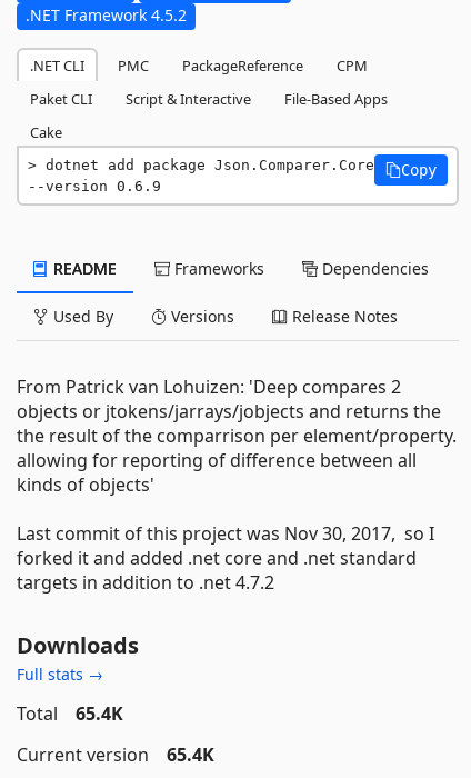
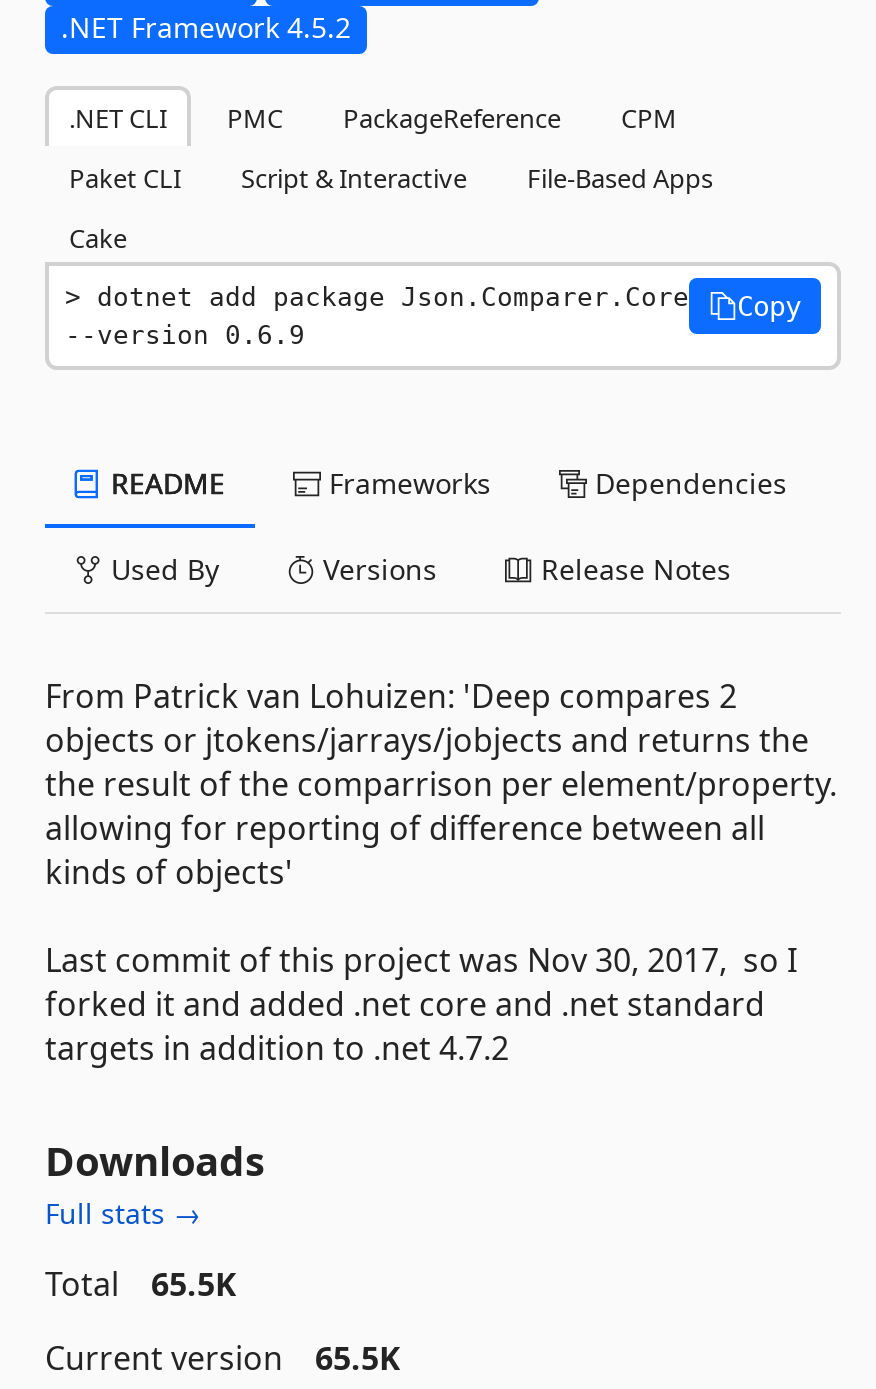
- Total 65.4K
+ Total 65.5K

- Current version 65.4K
+ Current version 65.5K
